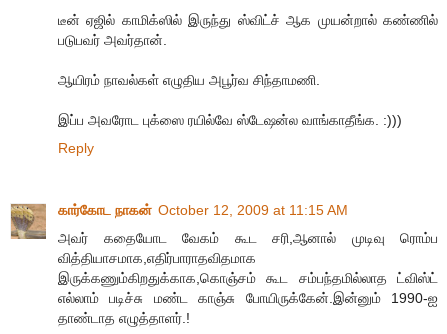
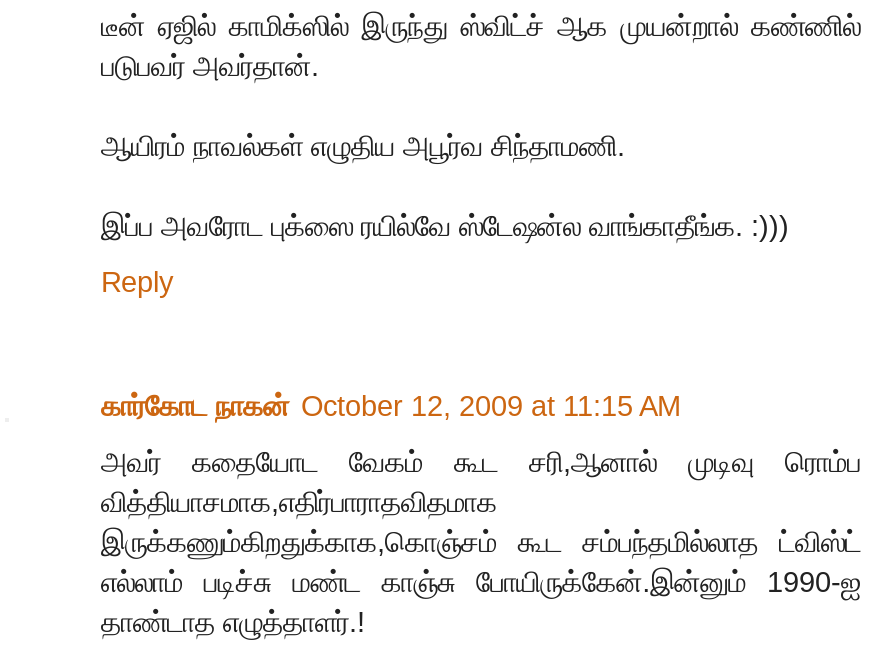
- [image]
